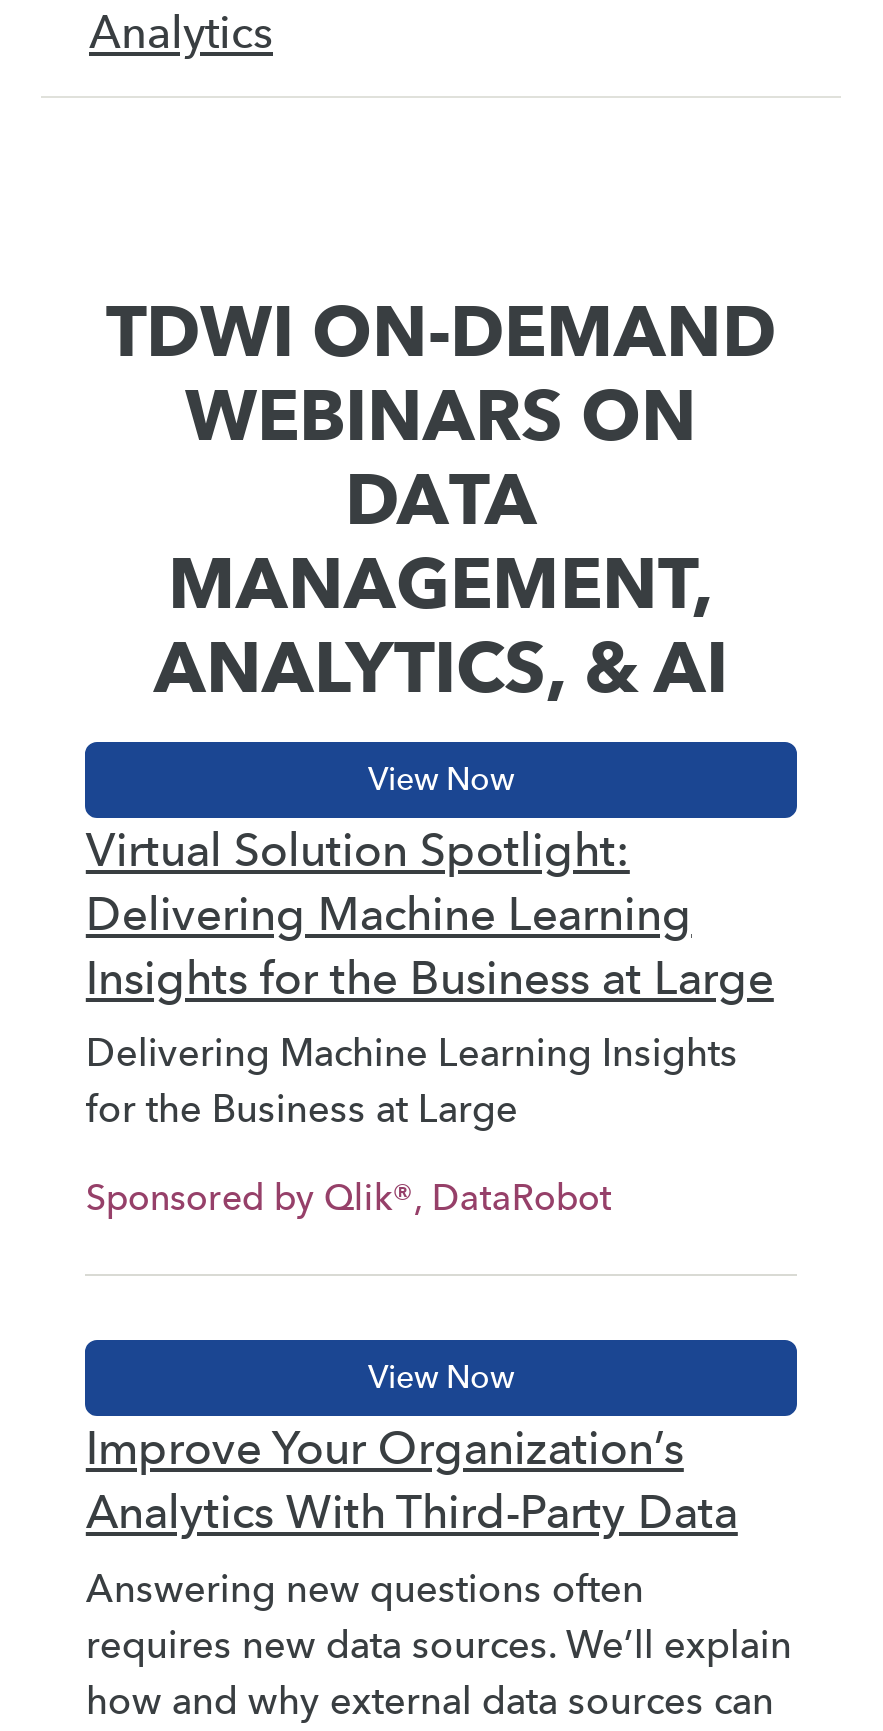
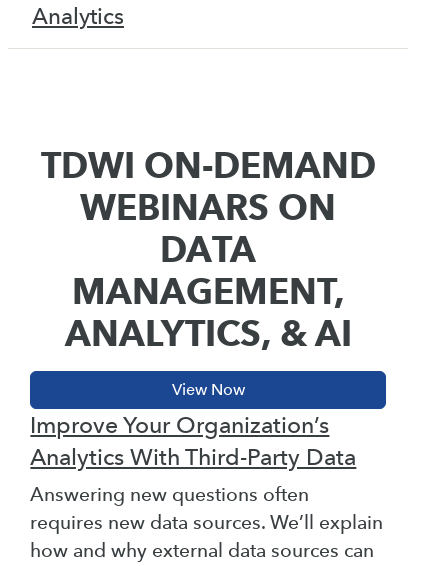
- Virtual Solution Spotlight:
- Delivering Machine Learning
- Insights for the Business at Large
- Delivering Machine Learning Insights
- for the Business at Large
- Sponsored by Qlik®, DataRobot
